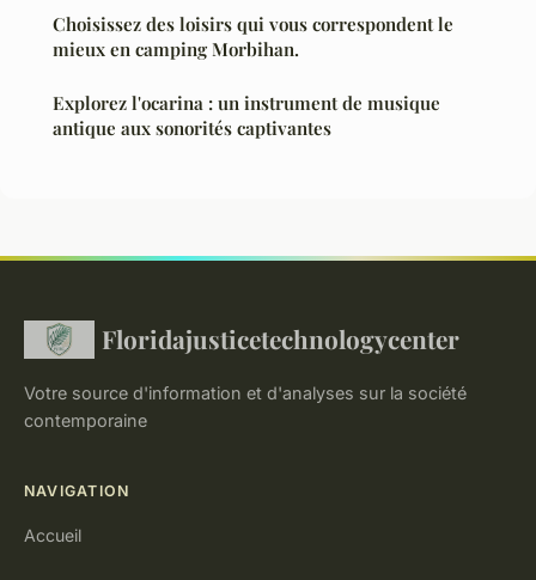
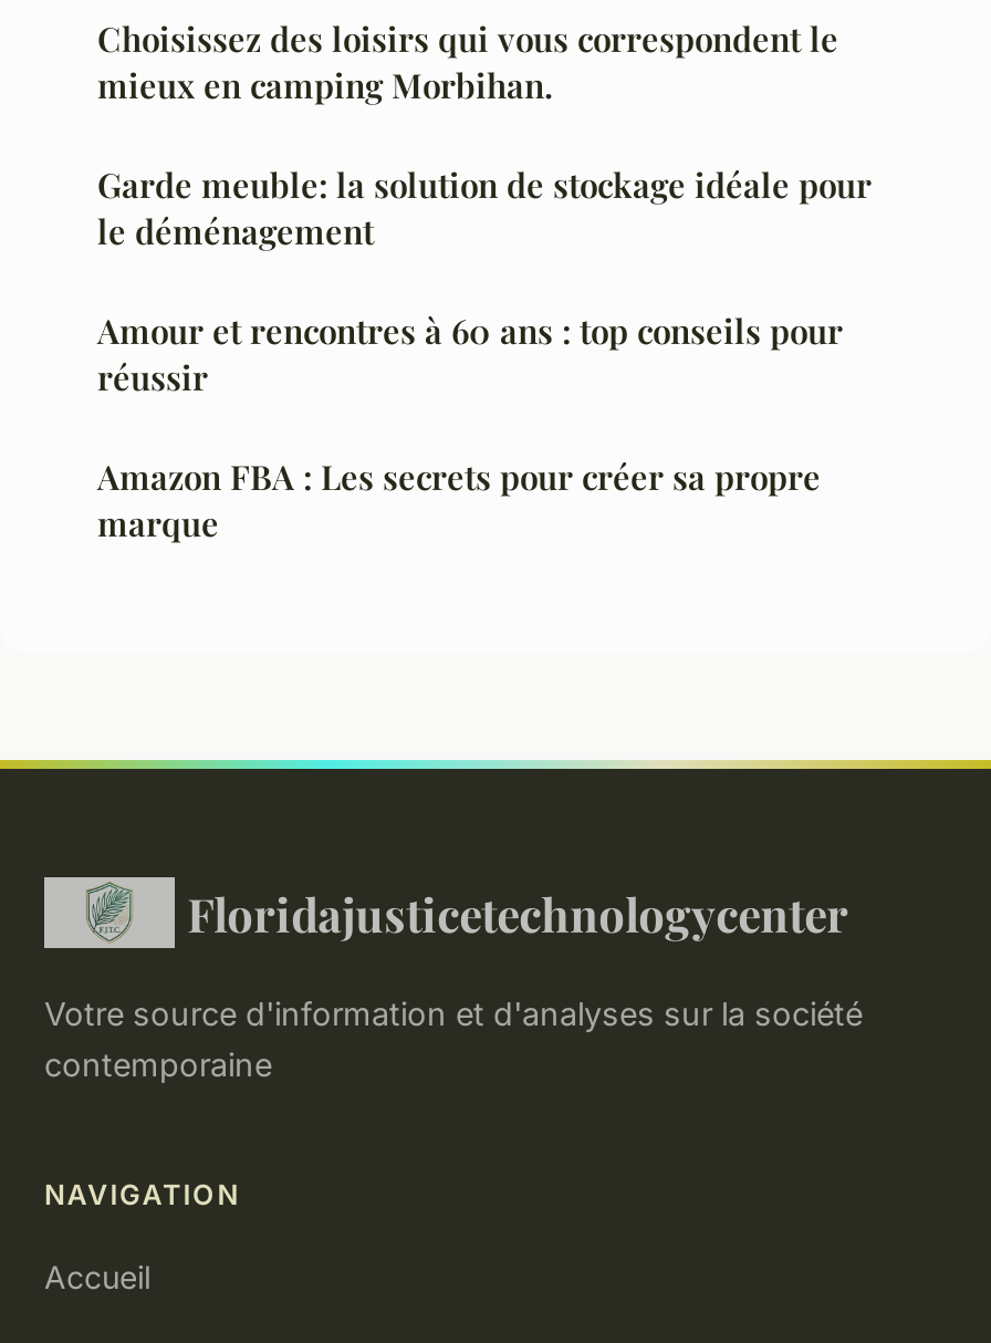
- Explorez l'ocarina : un instrument de musique
- antique aux sonorités captivantes
+ Garde meuble: la solution de stockage idéale pour
+ le déménagement
+ Amour et rencontres à 60 ans : top conseils pour
+ réussir
+ Amazon FBA : Les secrets pour créer sa propre
+ marque
